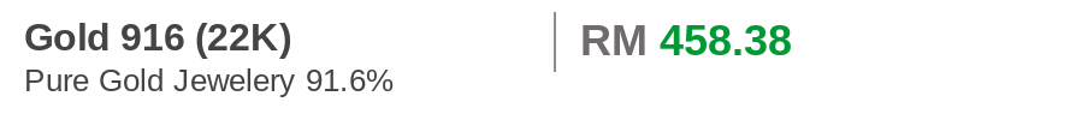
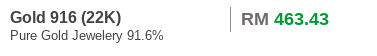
- RM 458.38
+ RM 463.43
